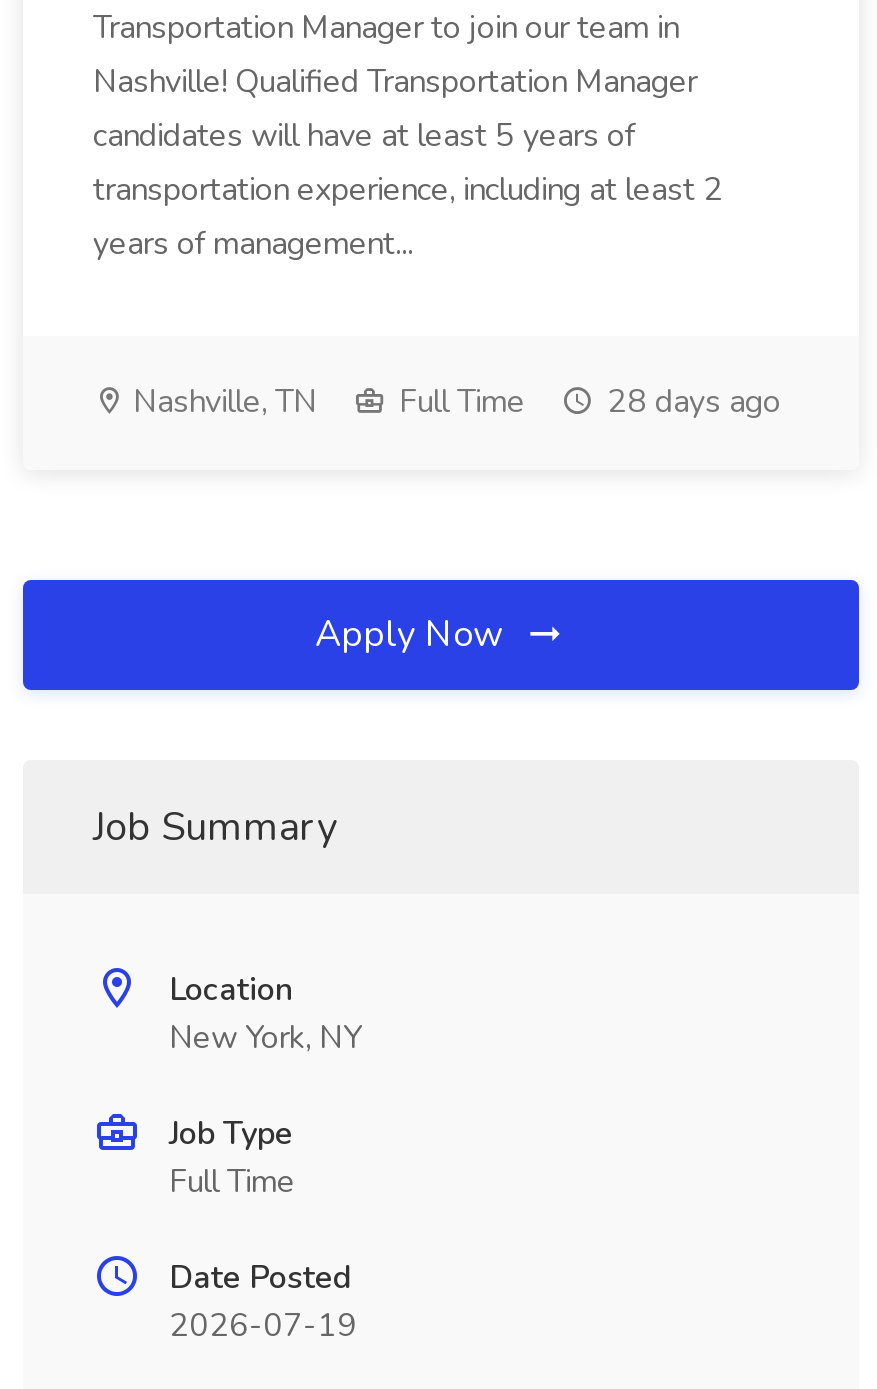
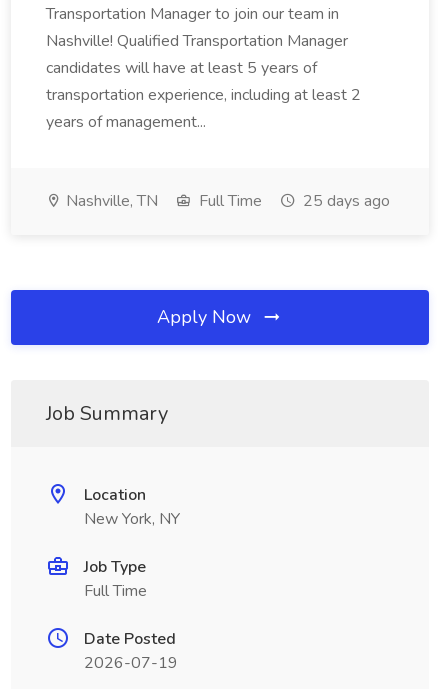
- Nashville, TN Full Time 28 days ago
+ Nashville, TN Full Time 25 days ago
